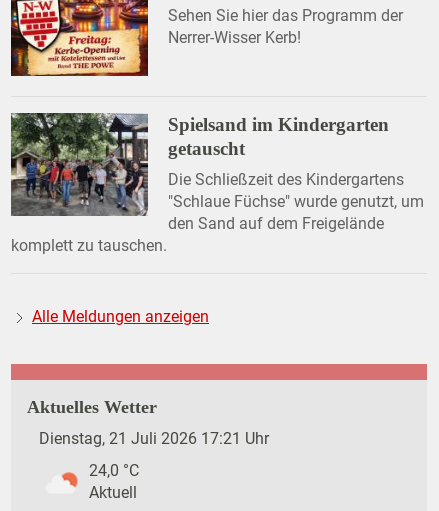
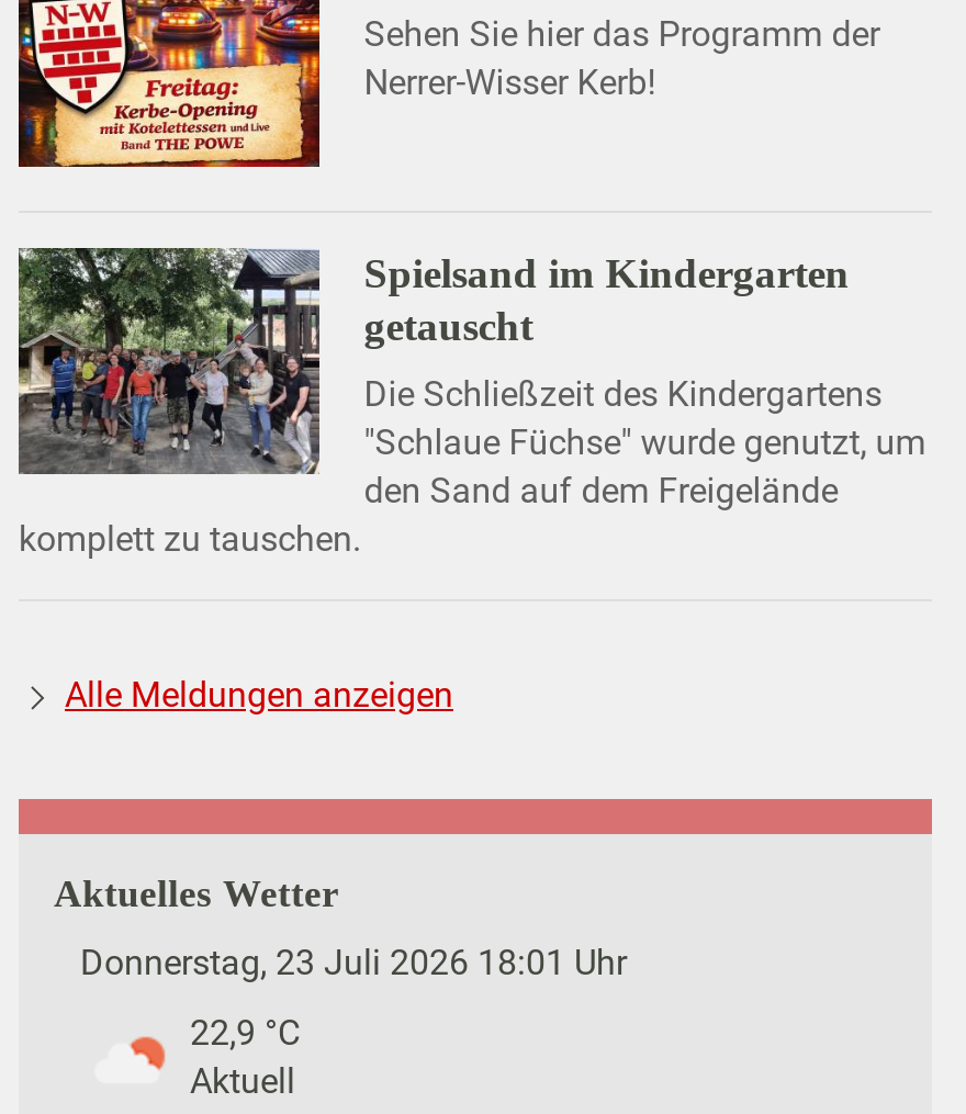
- Dienstag, 21 Juli 2026 17:21 Uhr
+ Donnerstag, 23 Juli 2026 18:01 Uhr

- 24,0 °C
+ 22,9 °C
